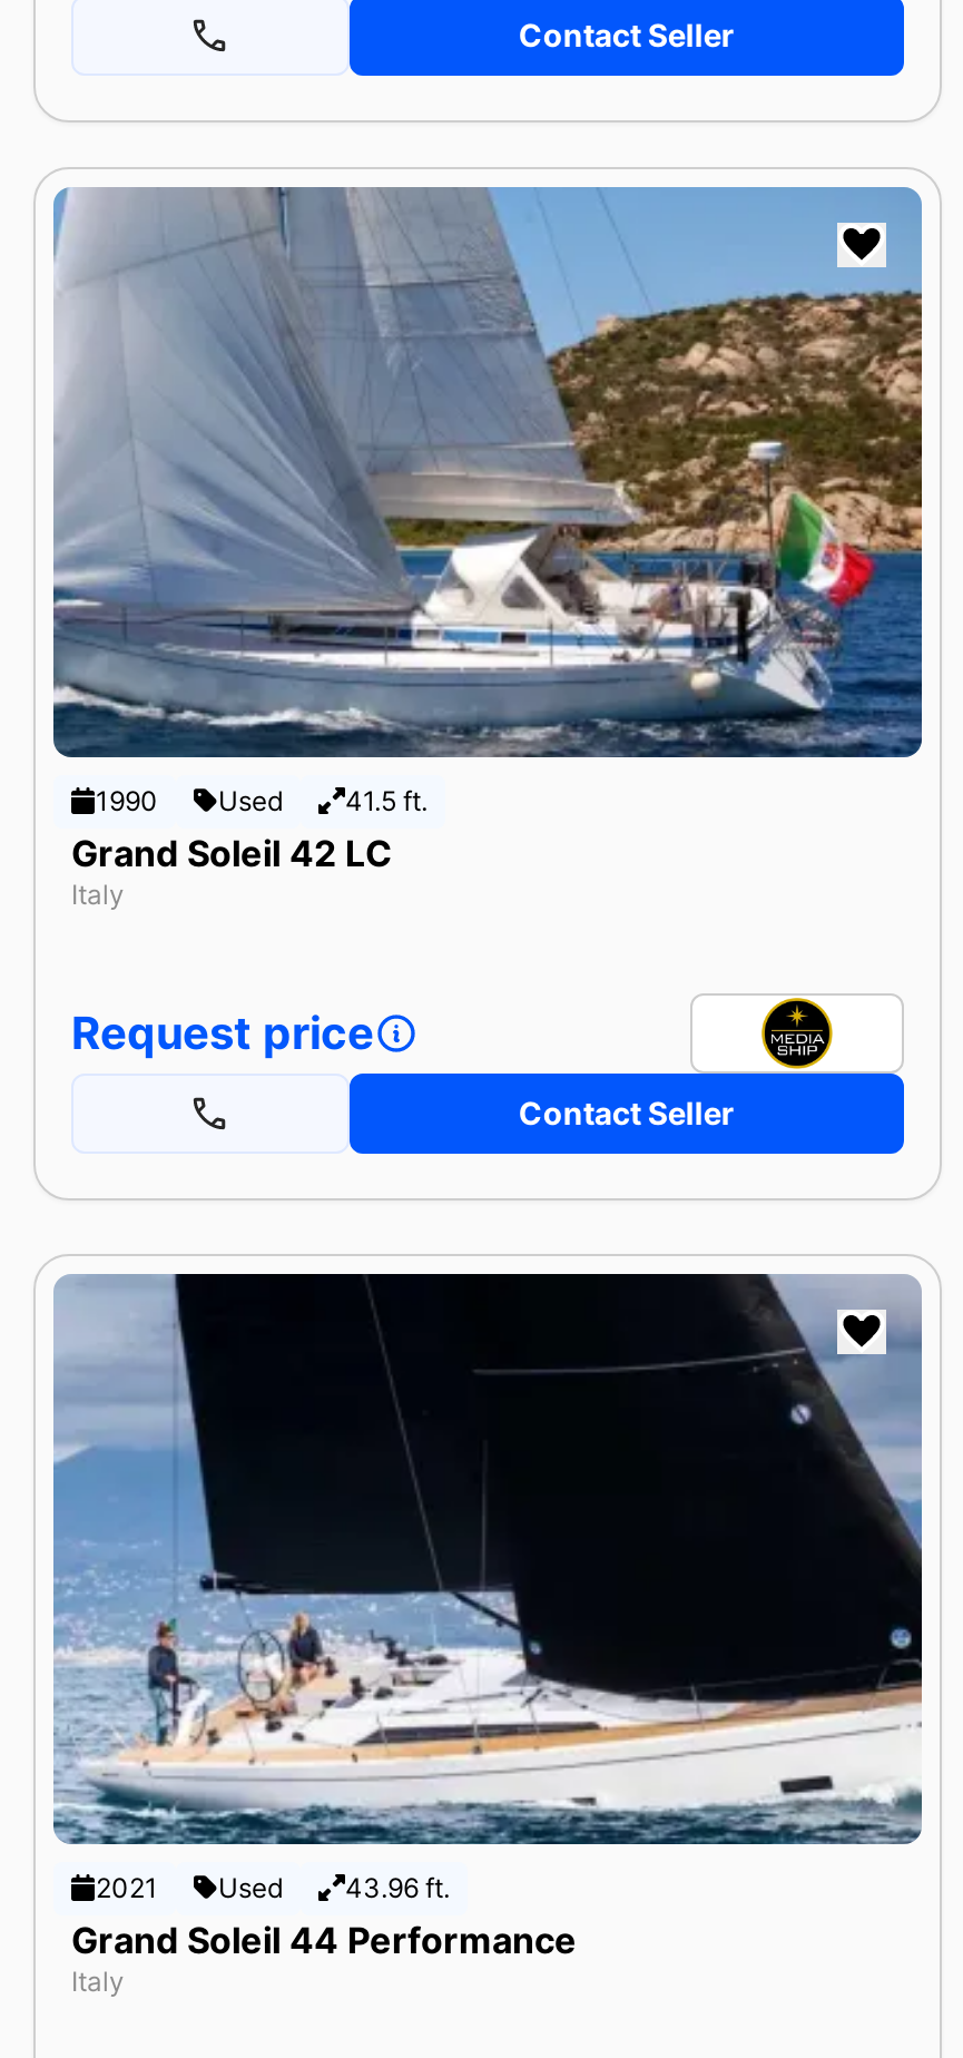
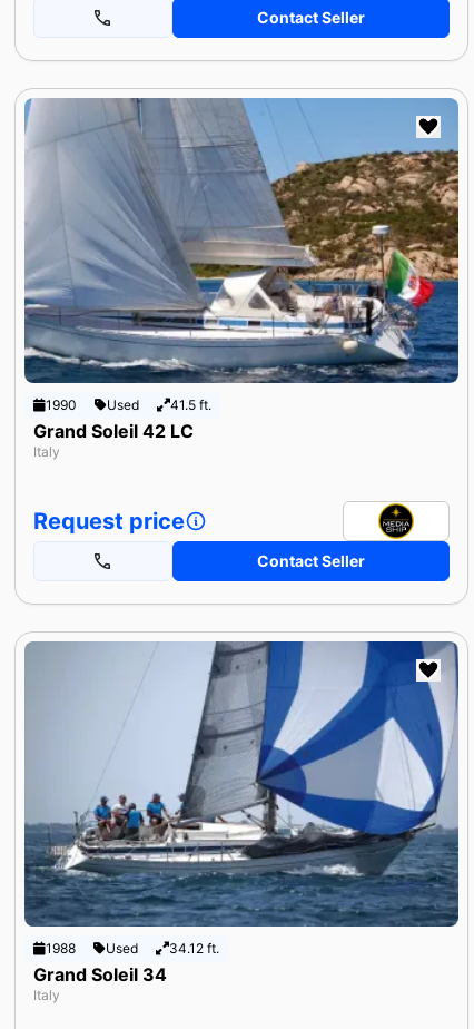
- [image]
- 2021
+ [image]
+ 1988

- 43.96 ft.
- Grand Soleil 44 Performance
+ 34.12 ft.
+ Grand Soleil 34
